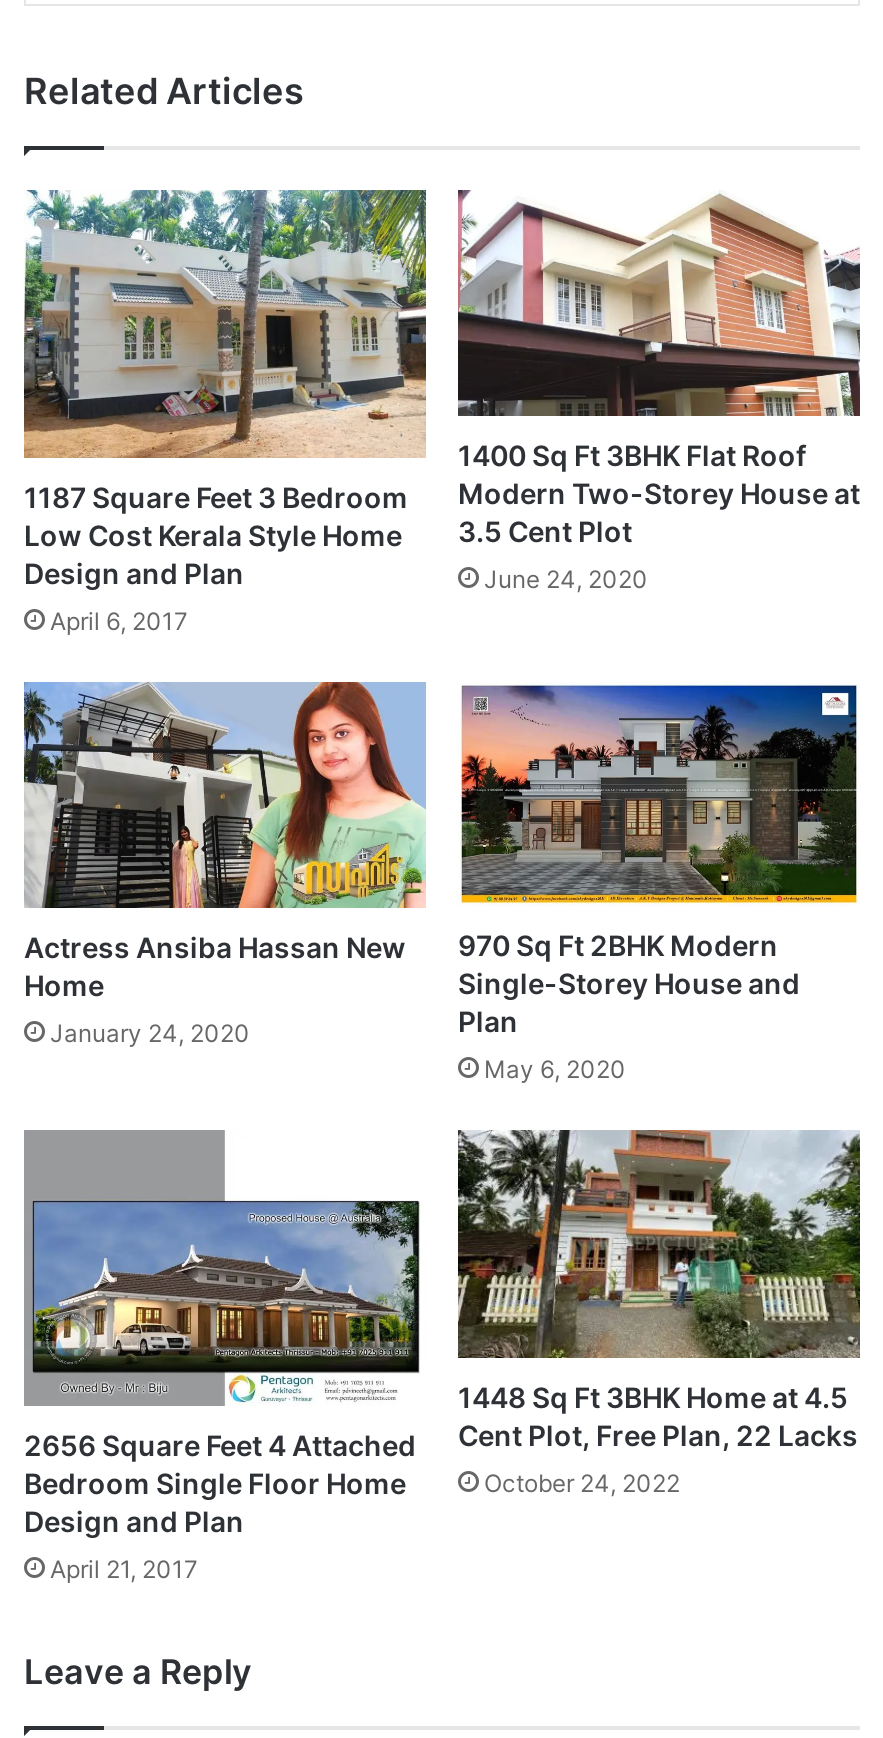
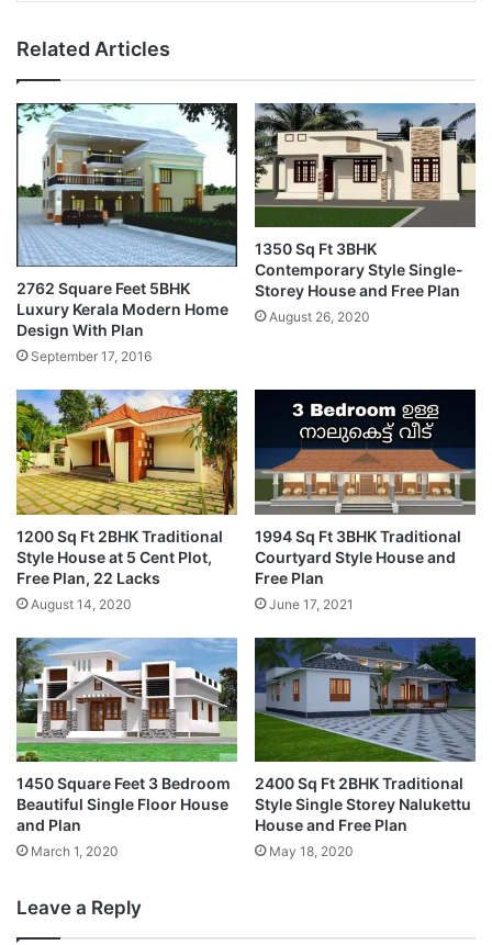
- [image]
- 1400 Sq Ft 3BHK Flat Roof
- Modern Two-Storey House at
- 3.5 Cent Plot
+ [image]
+ 1350 Sq Ft 3BHK
+ Contemporary Style Single-
+ Storey House and Free Plan

- [image]
+ [image]

- 1187 Square Feet 3 Bedroom
- Low Cost Kerala Style Home
- Design and Plan
+ 2762 Square Feet 5BHK
+ Luxury Kerala Modern Home
+ Design With Plan

- June 24, 2020
+ August 26, 2020

- April 6, 2017
+ September 17, 2016

- [image]
- Actress Ansiba Hassan New
- Home
+ [image]
+ 1200 Sq Ft 2BHK Traditional
+ Style House at 5 Cent Plot,
+ Free Plan, 22 Lacks

- [image]
- 970 Sq Ft 2BHK Modern
- Single-Storey House and
- Plan
+ [image]
+ 1994 Sq Ft 3BHK Traditional
+ Courtyard Style House and
+ Free Plan

- January 24, 2020
+ August 14, 2020

- May 6, 2020
+ June 17, 2021

- [image]
- 1448 Sq Ft 3BHK Home at 4.5
- Cent Plot, Free Plan, 22 Lacks
+ [image]
+ 2400 Sq Ft 2BHK Traditional
+ Style Single Storey Nalukettu
+ House and Free Plan

- [image]
- 2656 Square Feet 4 Attached
- Bedroom Single Floor Home
- Design and Plan
+ [image]
+ 1450 Square Feet 3 Bedroom
+ Beautiful Single Floor House
+ and Plan

- October 24, 2022
+ May 18, 2020

- April 21, 2017
+ March 1, 2020
